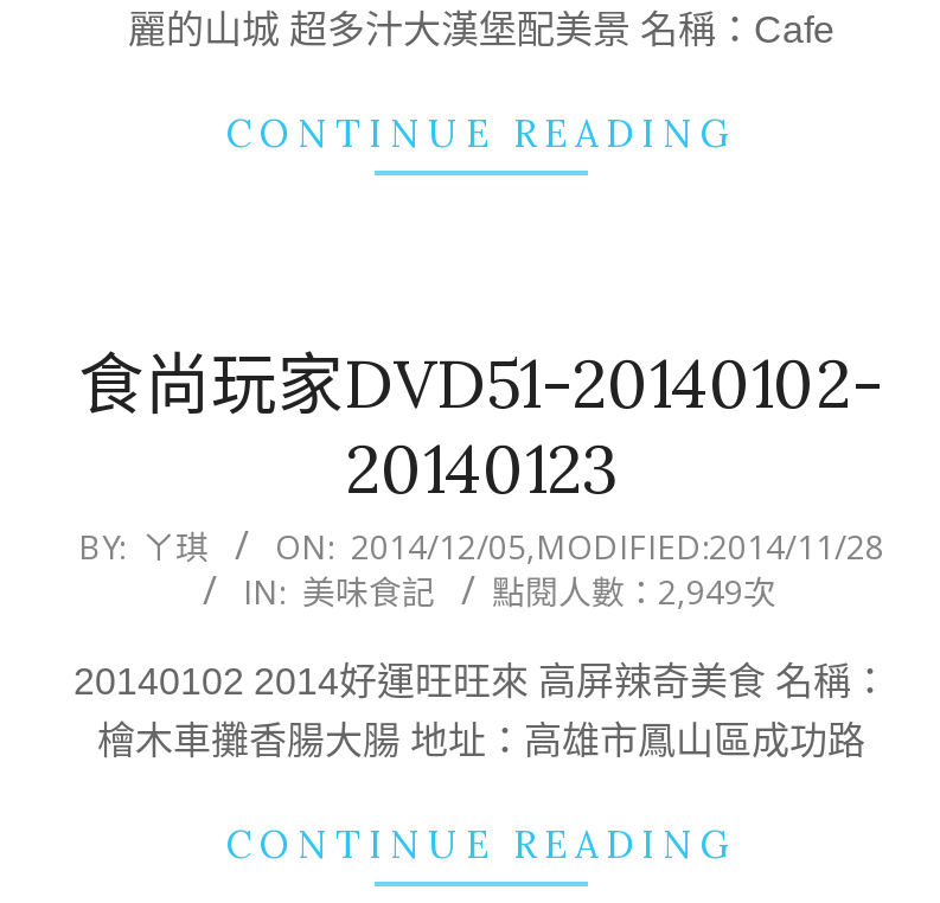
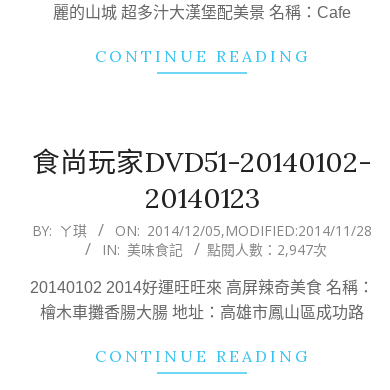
- IN: 美味食記 點閱人數：2,949次
+ IN: 美味食記 點閱人數：2,947次
